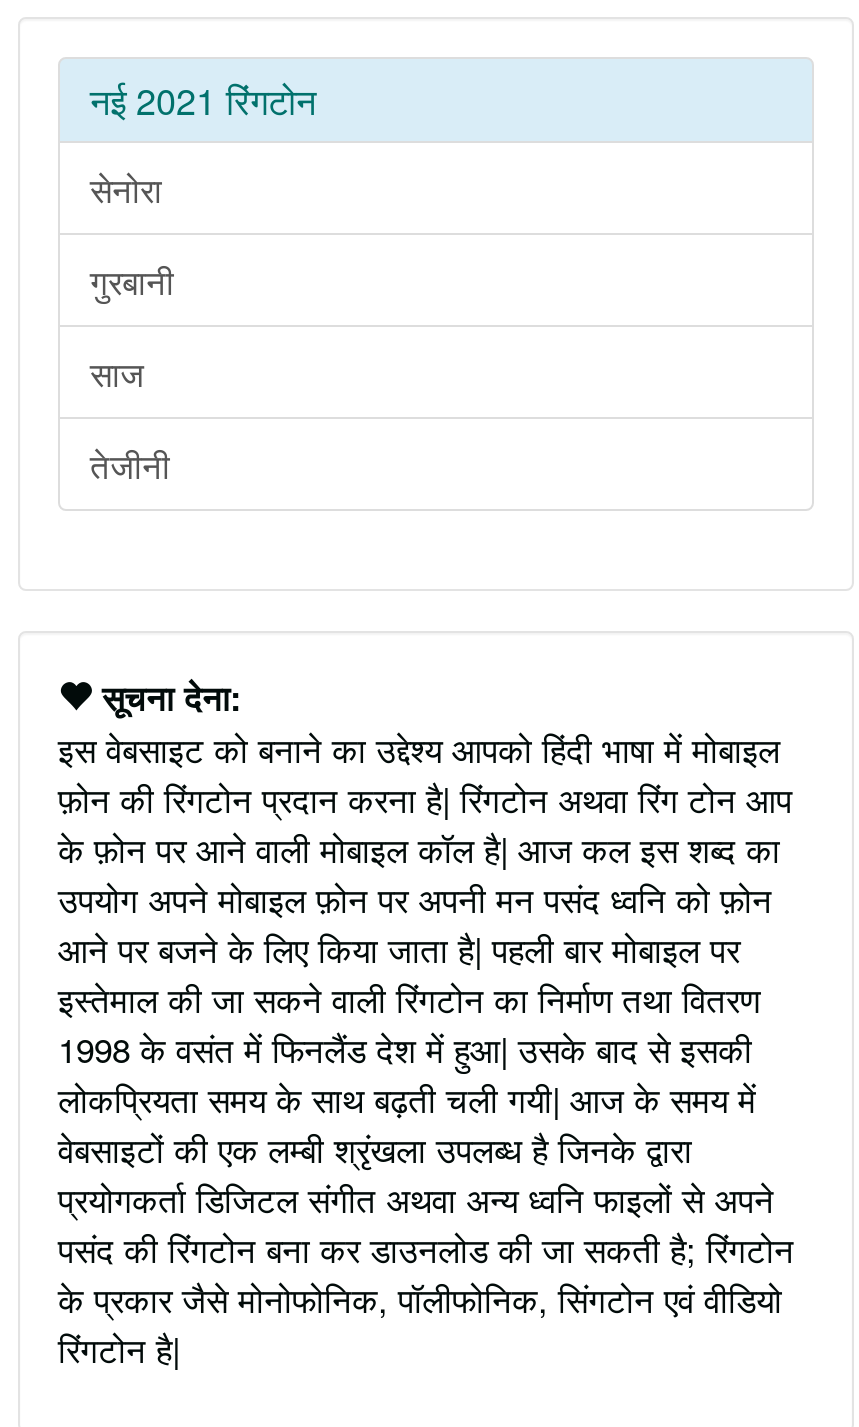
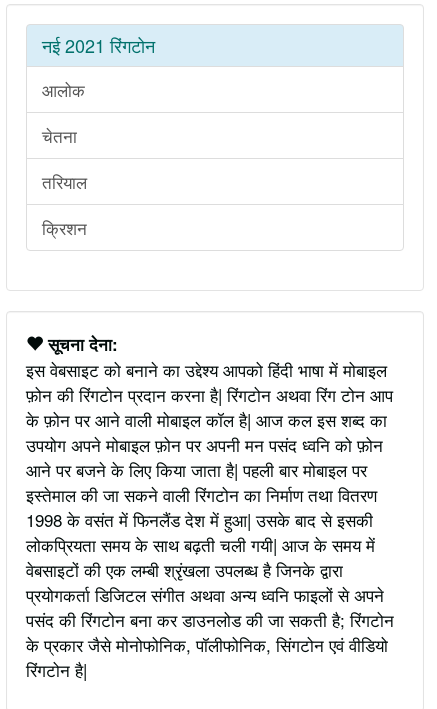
- सेनोरा
+ आलोक

- गुरबानी
+ चेतना

- साज
+ तरियाल

- तेजीनी
+ क्रिशन
